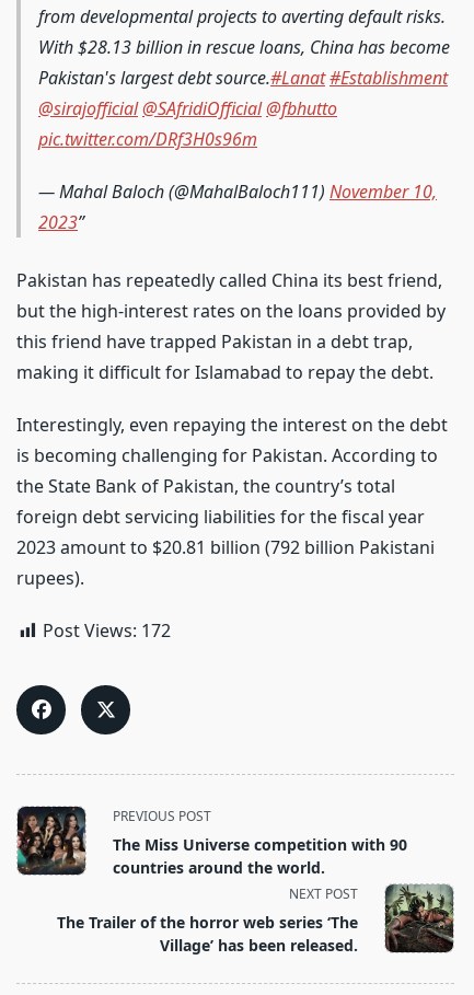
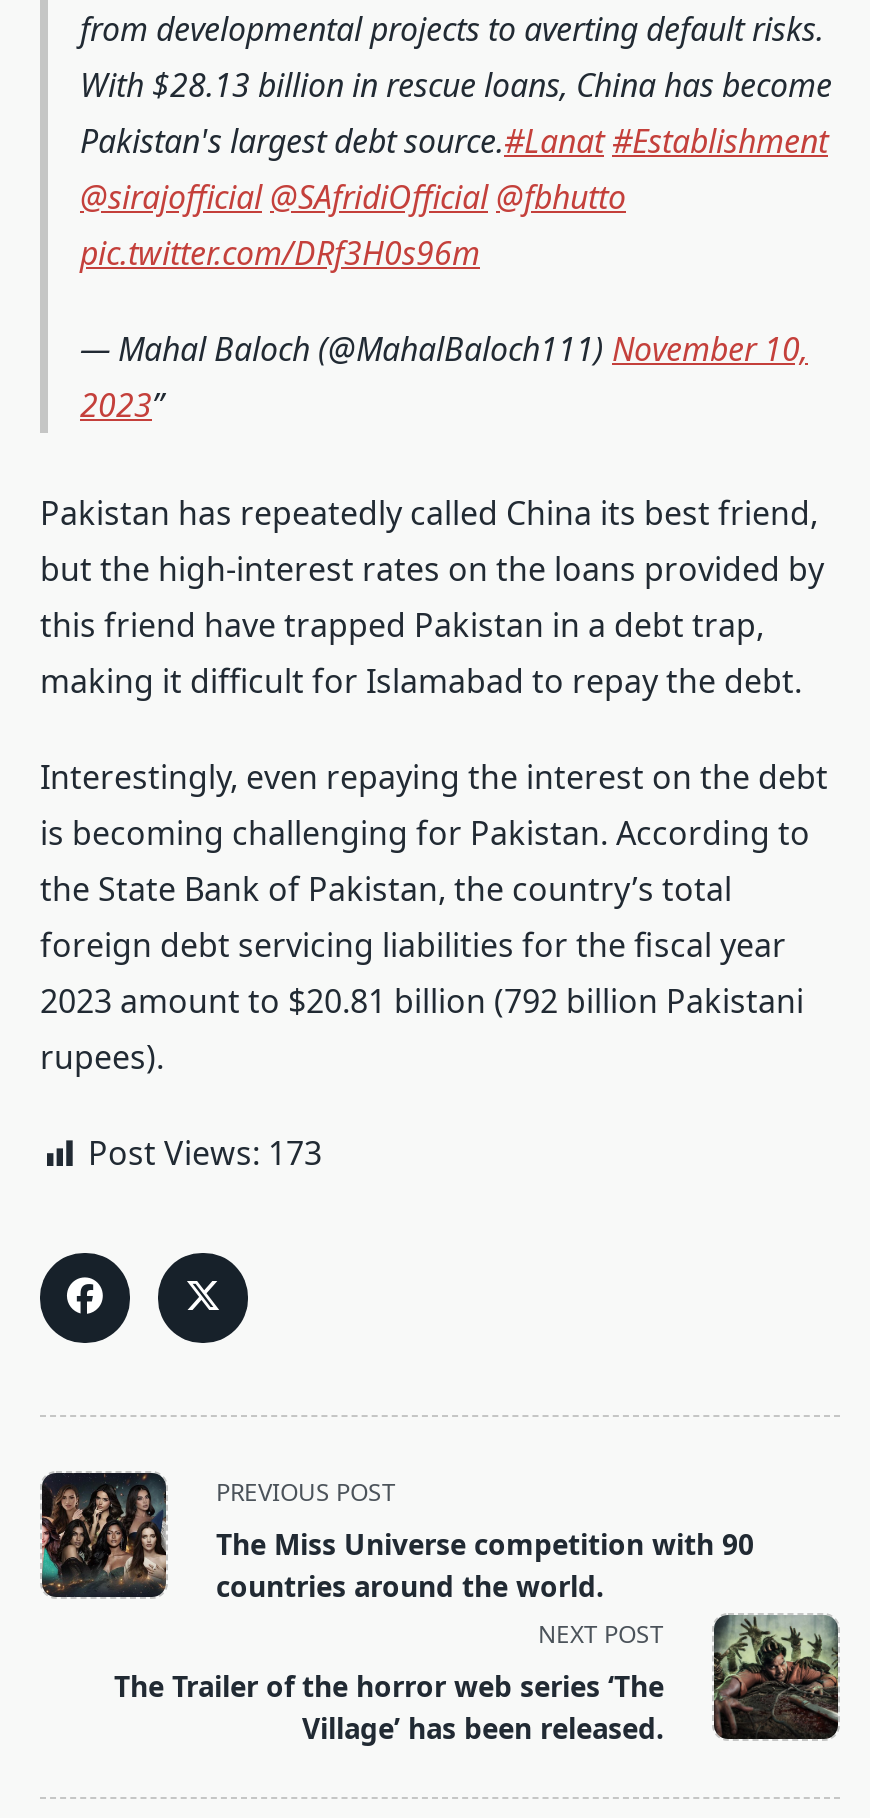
- Post Views: 172
+ Post Views: 173
